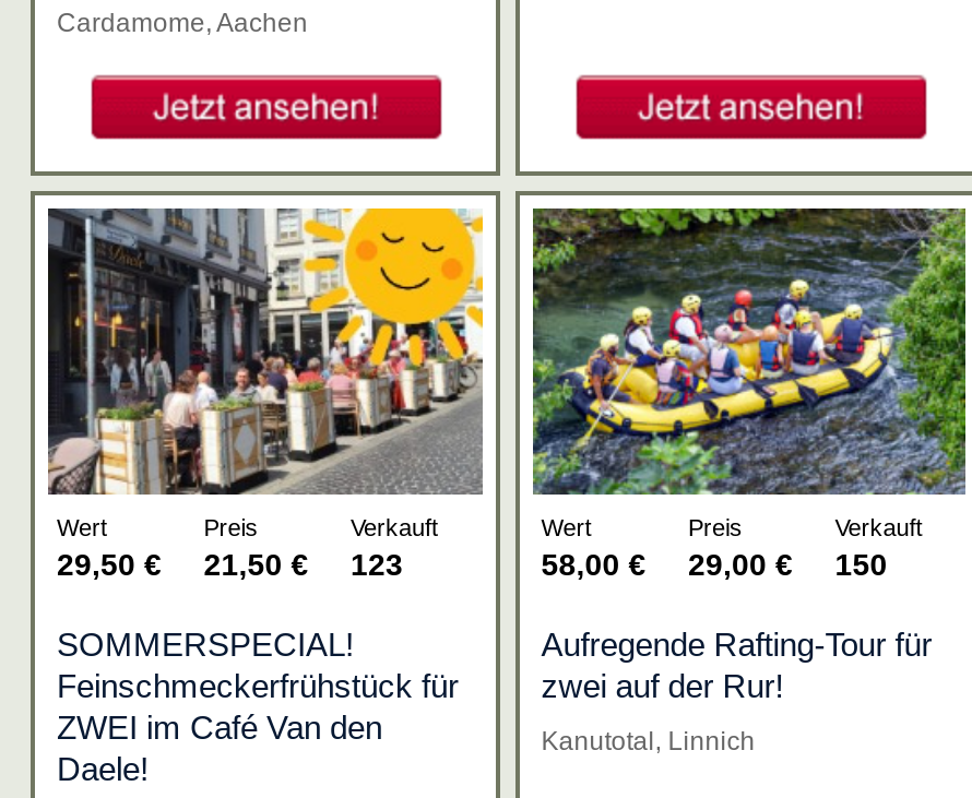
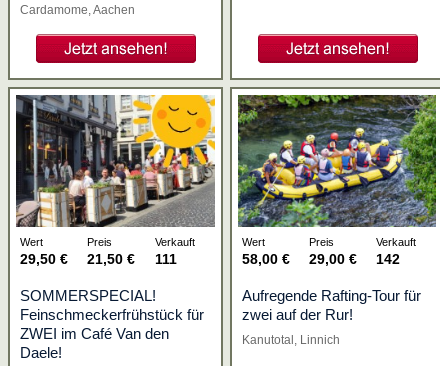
- 29,50 € 21,50 € 123
+ 29,50 € 21,50 € 111

- 58,00 € 29,00 € 150
+ 58,00 € 29,00 € 142
